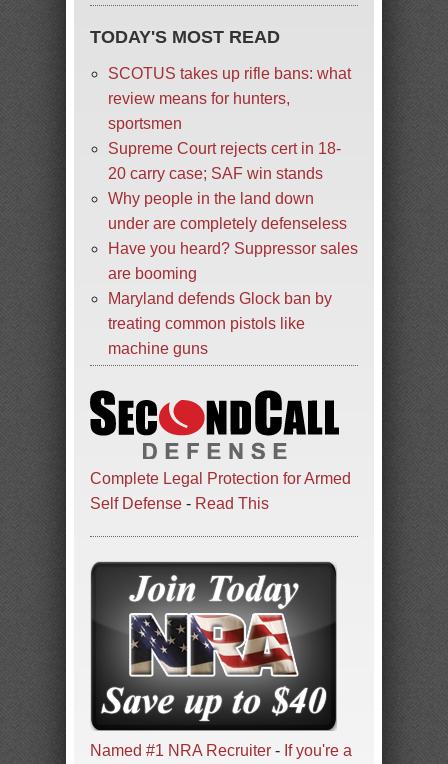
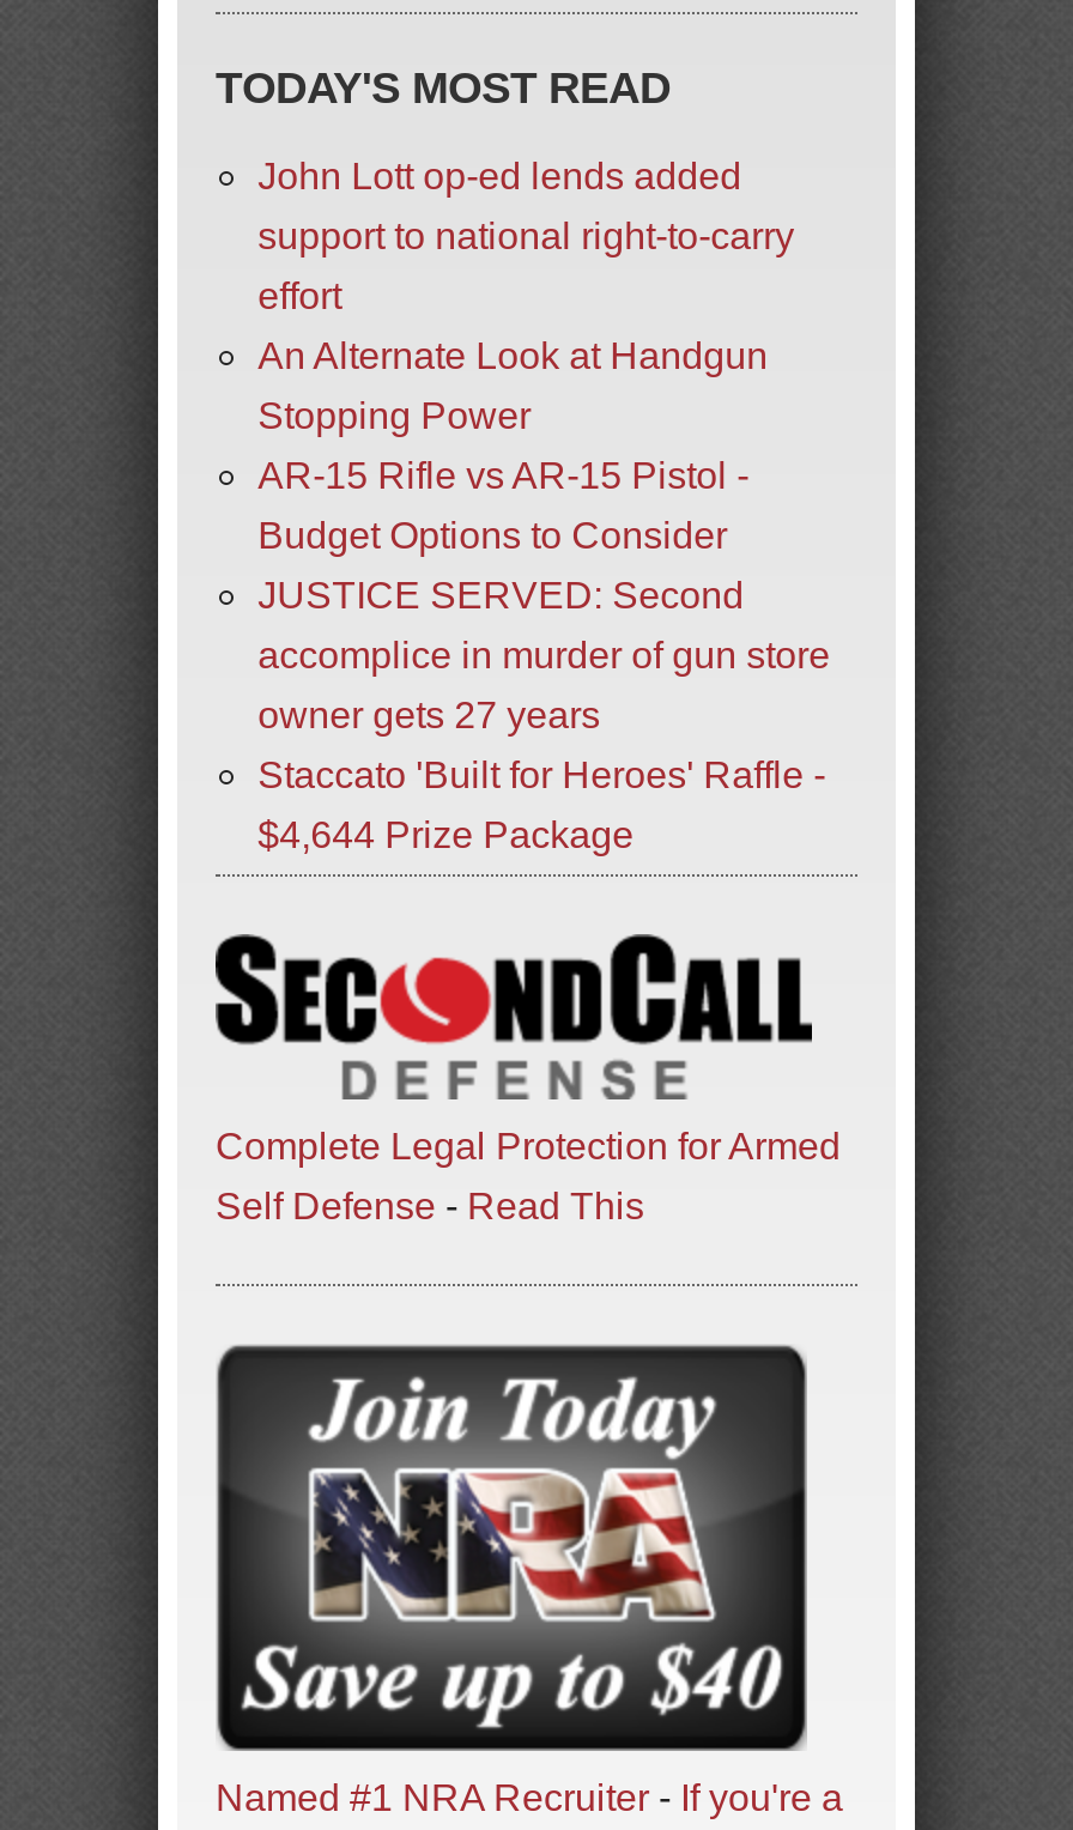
- SCOTUS takes up rifle bans: what
+ John Lott op-ed lends added

- review means for hunters,
+ support to national right-to-carry

- sportsmen
+ effort

- Supreme Court rejects cert in 18-
+ An Alternate Look at Handgun

- 20 carry case; SAF win stands
+ Stopping Power

- Why people in the land down
+ AR-15 Rifle vs AR-15 Pistol -

- under are completely defenseless
+ Budget Options to Consider

- Have you heard? Suppressor sales
+ JUSTICE SERVED: Second

- are booming
+ accomplice in murder of gun store

- Maryland defends Glock ban by
+ owner gets 27 years

- treating common pistols like
+ Staccato 'Built for Heroes' Raffle -

- machine guns
+ $4,644 Prize Package
